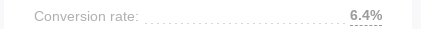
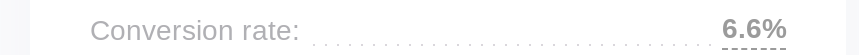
- 6.4%
+ 6.6%
